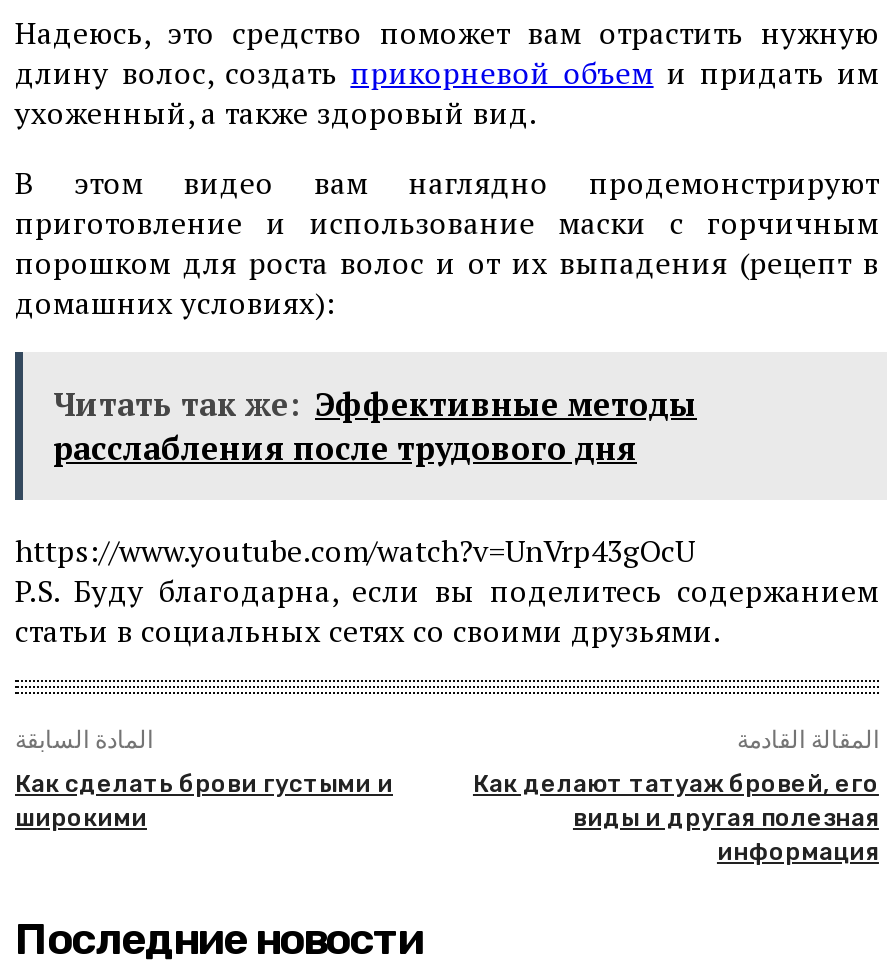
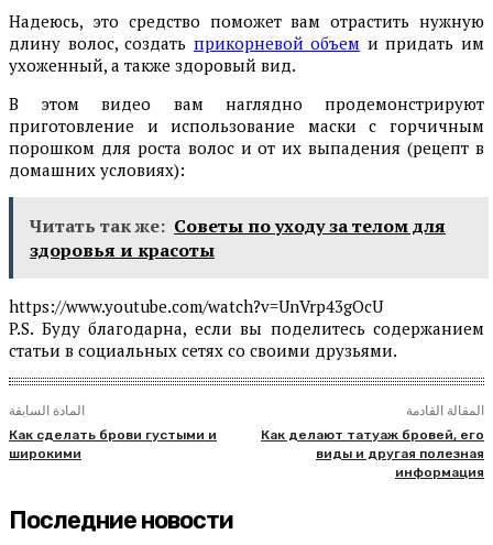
- Читать так же: Эффективные методы
- расслабления после трудового дня
+ Читать так же: Советы по уходу за телом для
+ здоровья и красоты
